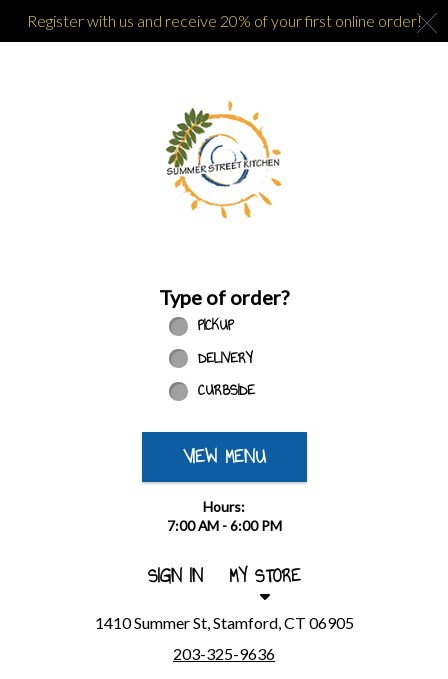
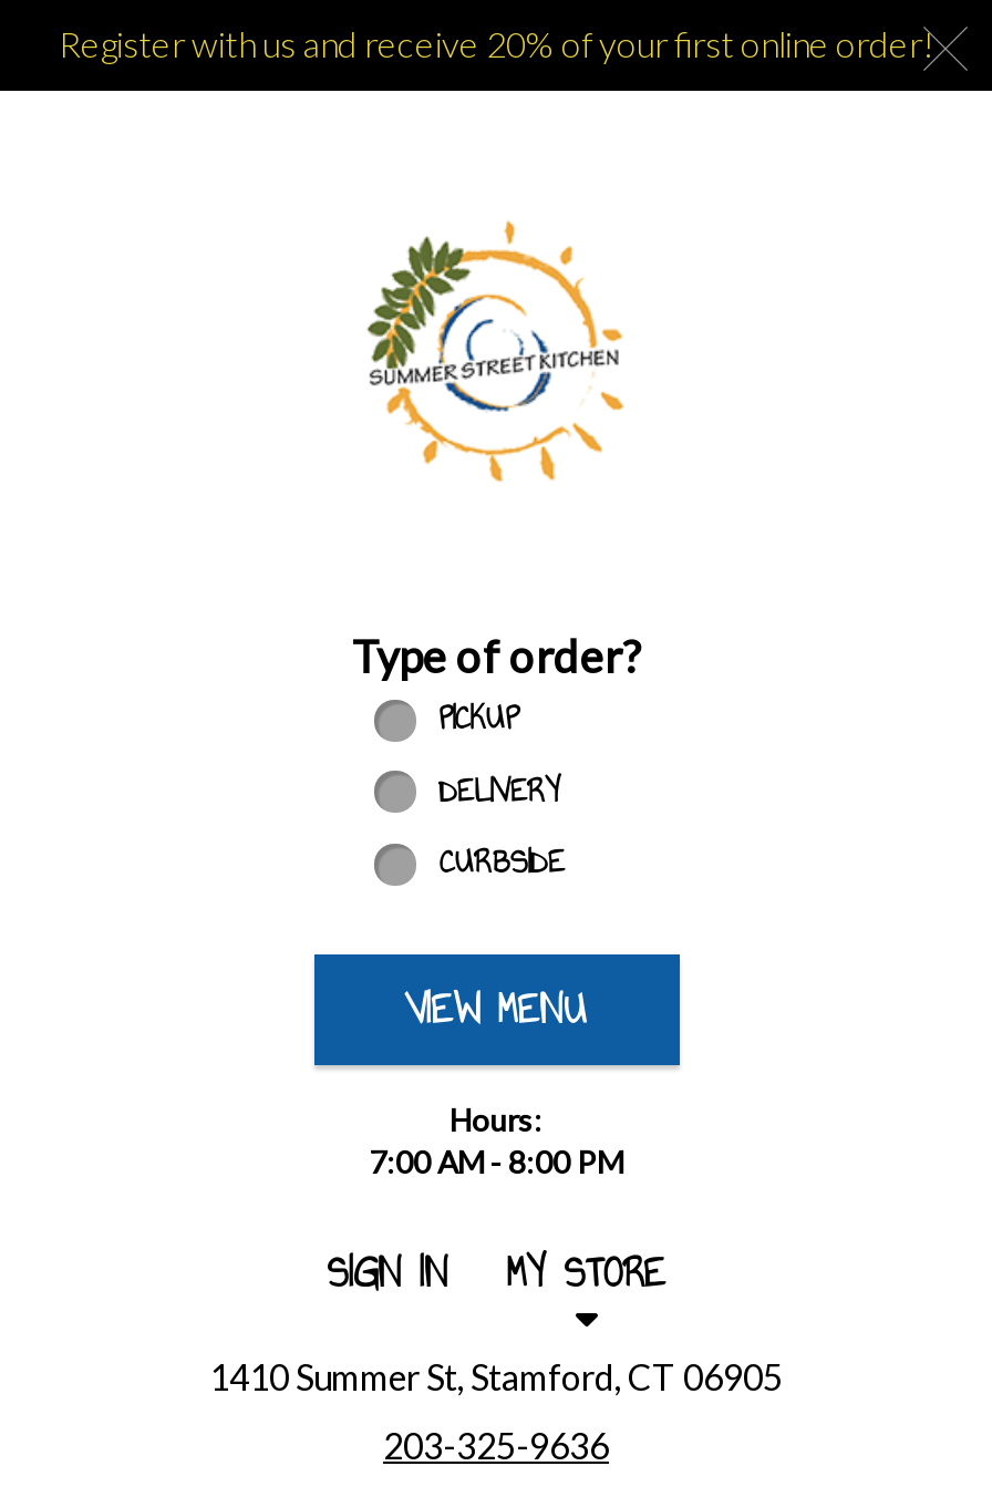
- 7:00 AM - 6:00 PM
+ 7:00 AM - 8:00 PM
